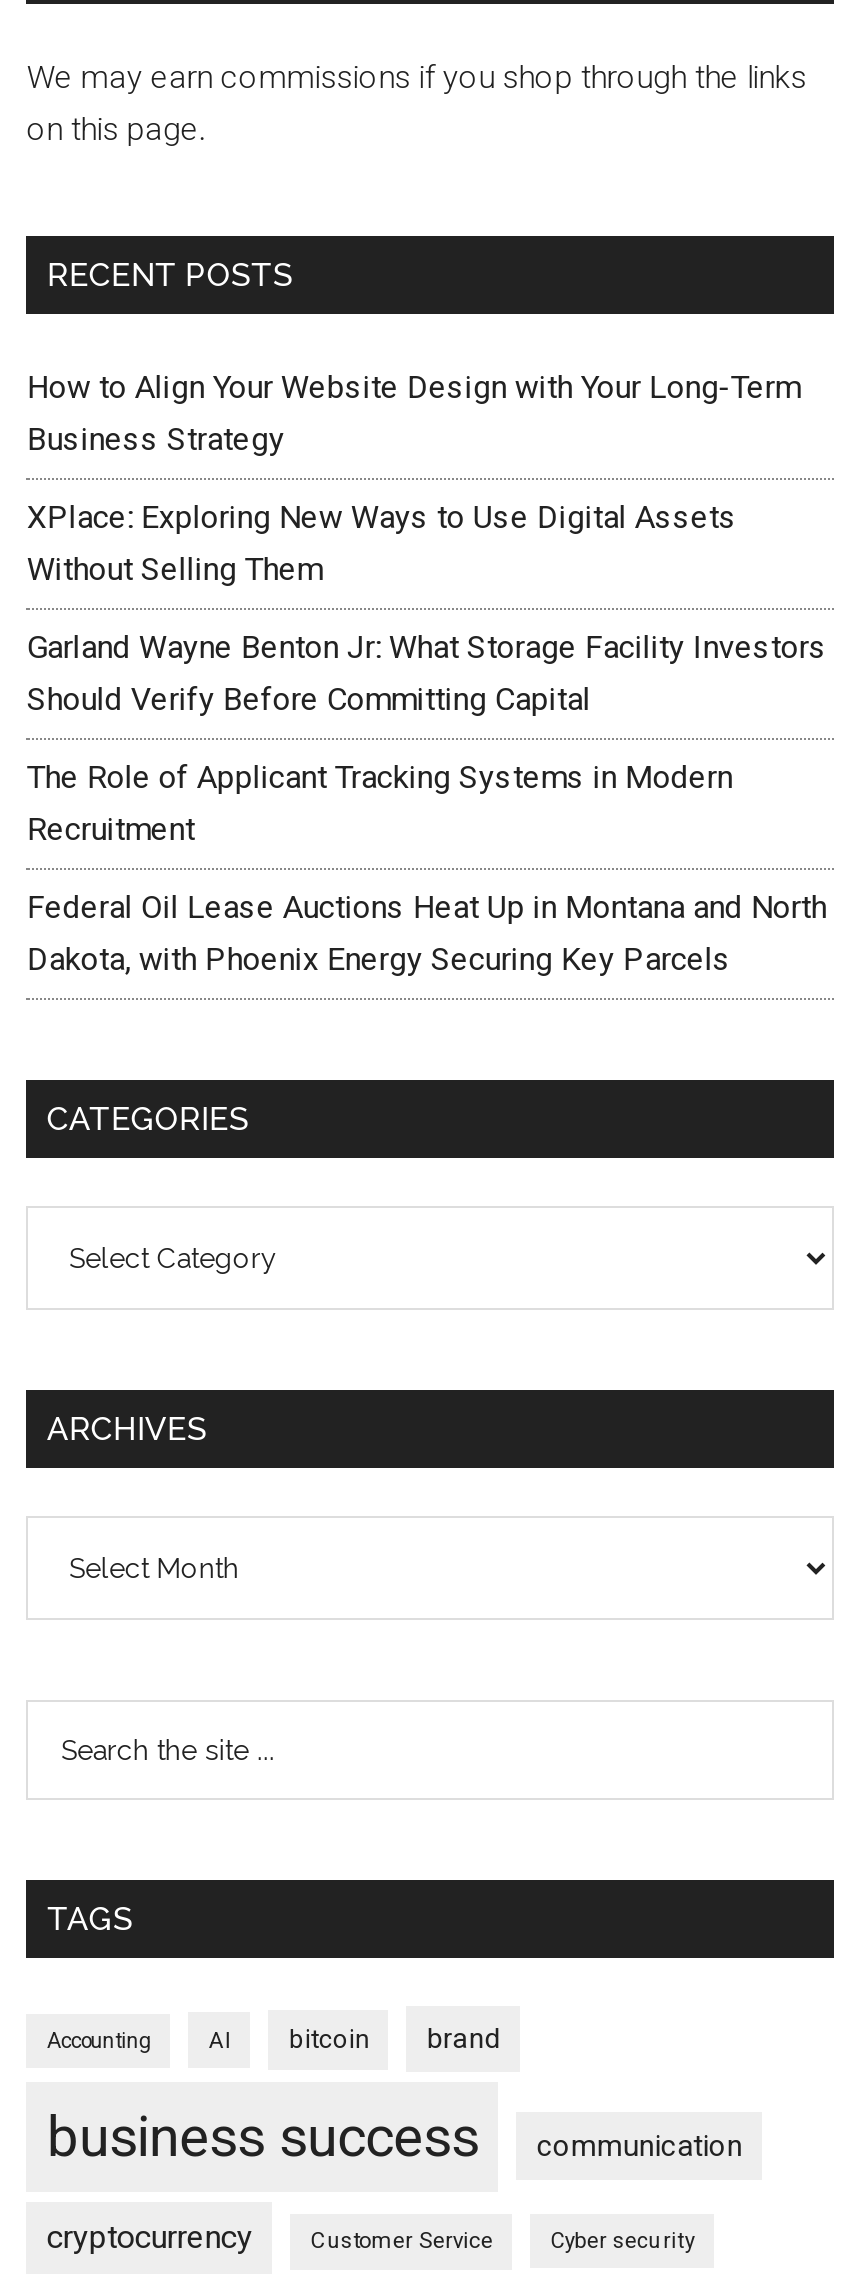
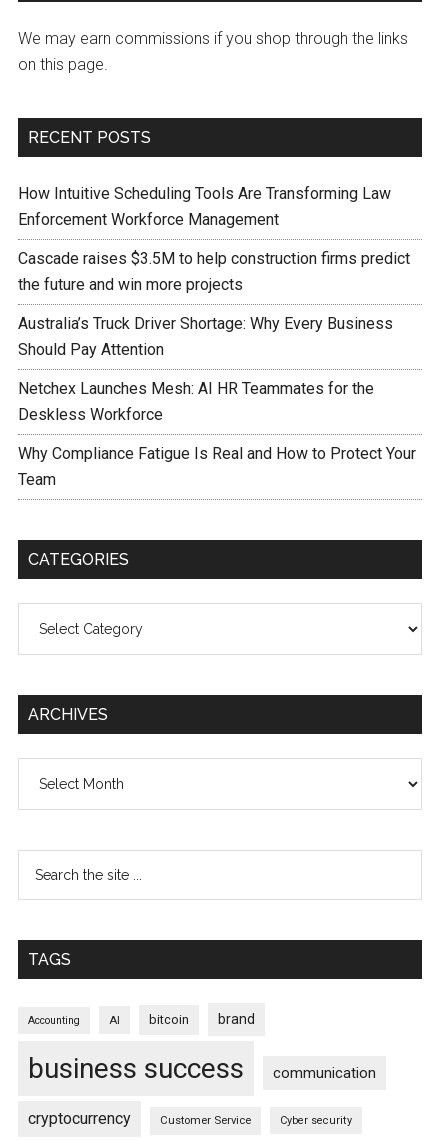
- How to Align Your Website Design with Your Long-Term
- Business Strategy
+ How Intuitive Scheduling Tools Are Transforming Law
+ Enforcement Workforce Management

- XPlace: Exploring New Ways to Use Digital Assets
- Without Selling Them
+ Cascade raises $3.5M to help construction firms predict
+ the future and win more projects

- Garland Wayne Benton Jr: What Storage Facility Investors
- Should Verify Before Committing Capital
+ Australia’s Truck Driver Shortage: Why Every Business
+ Should Pay Attention

- The Role of Applicant Tracking Systems in Modern
- Recruitment
+ Netchex Launches Mesh: AI HR Teammates for the
+ Deskless Workforce

- Federal Oil Lease Auctions Heat Up in Montana and North
- Dakota, with Phoenix Energy Securing Key Parcels
+ Why Compliance Fatigue Is Real and How to Protect Your
+ Team
